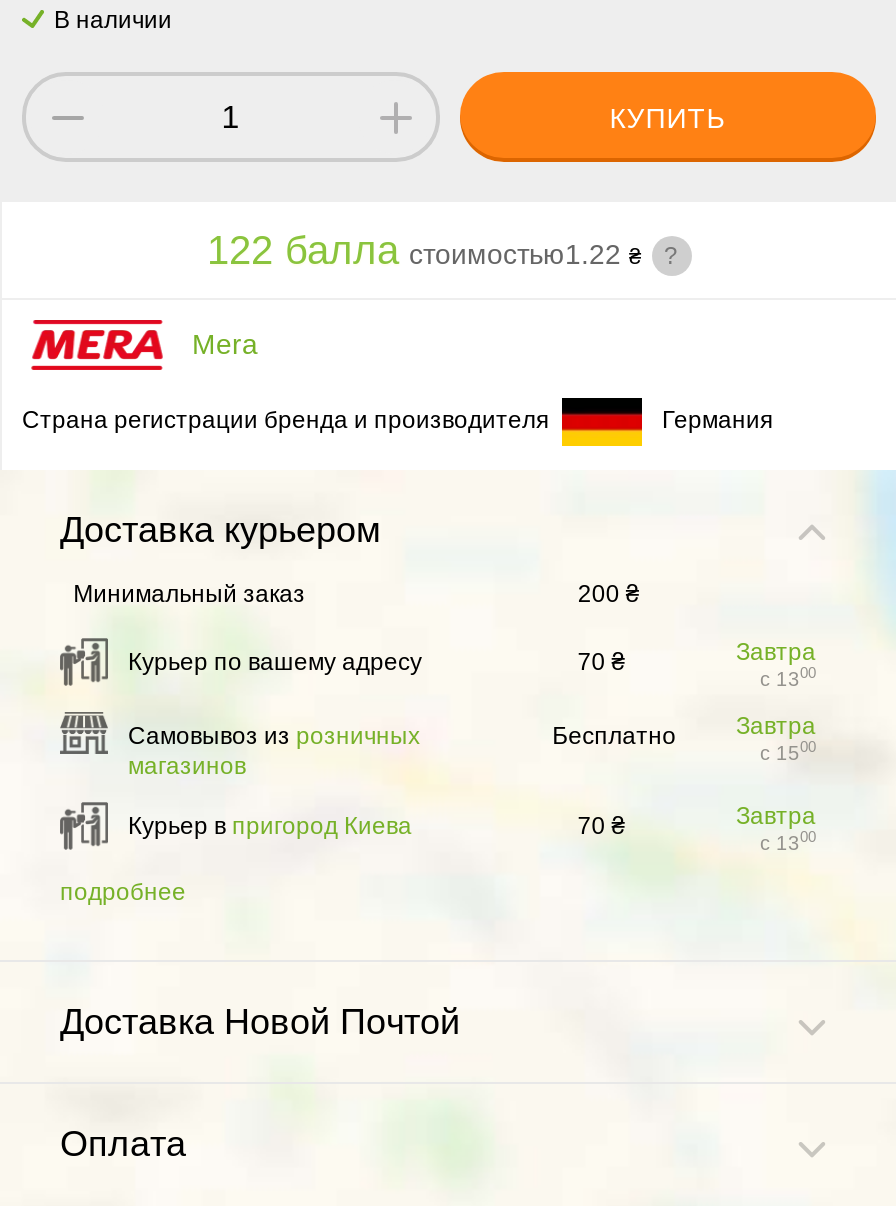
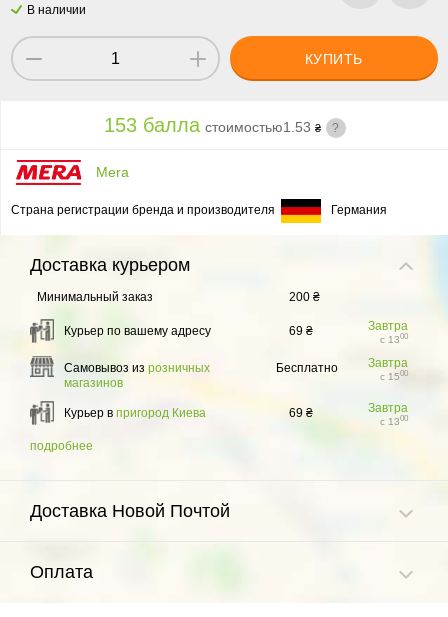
- 122 балла стоимостью 1.22 ₴
+ 153 балла стоимостью 1.53 ₴

- 70 ₴
+ 69 ₴

- 70 ₴
+ 69 ₴
